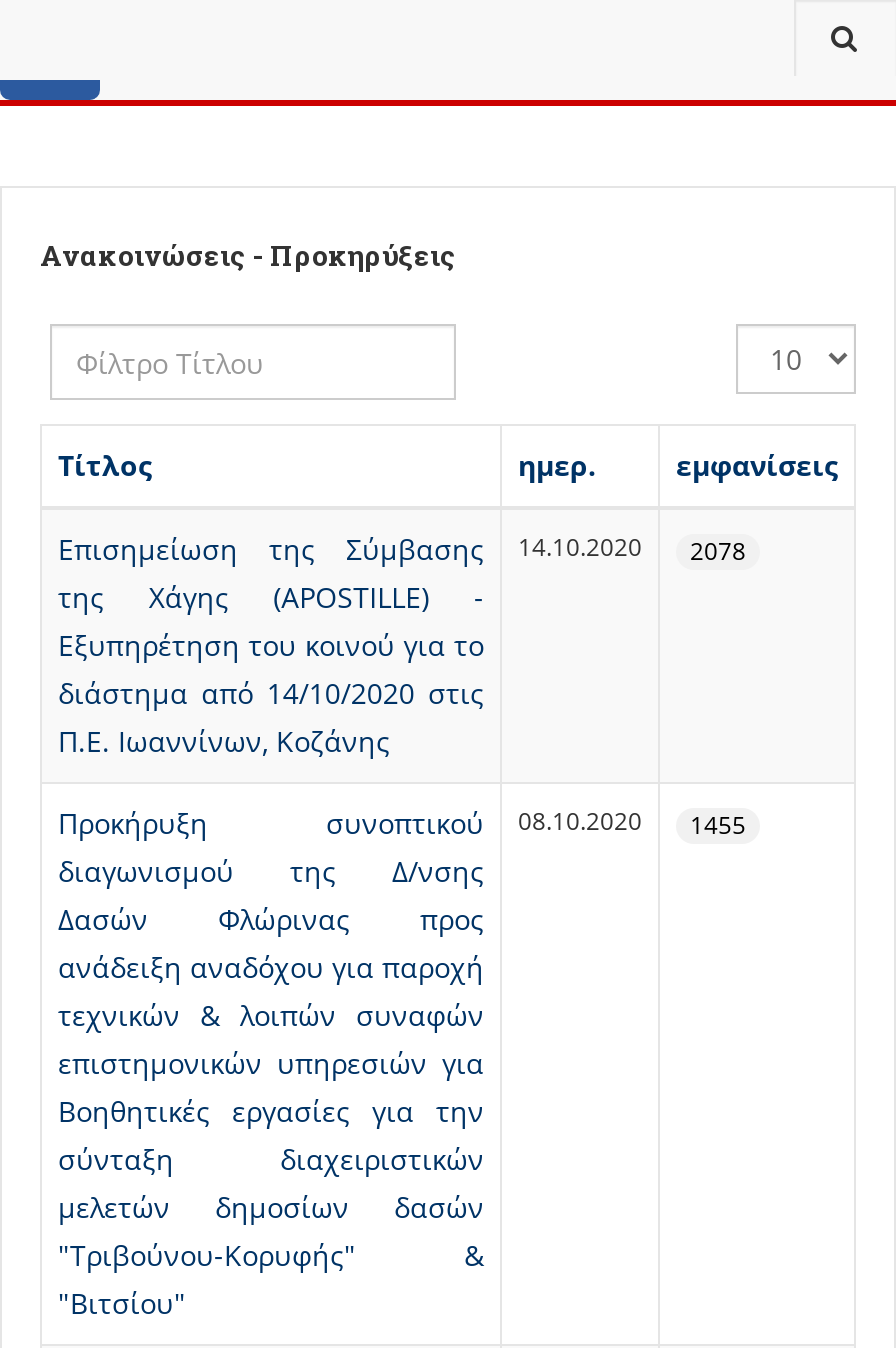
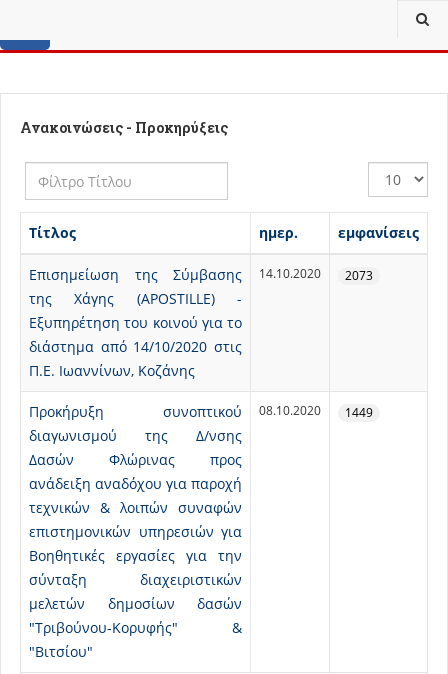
- Επισημείωση της Σύμβασης 14.10.2020 2078
+ Επισημείωση της Σύμβασης 14.10.2020 2073

- Προκήρυξη συνοπτικού 08.10.2020 1455
+ Προκήρυξη συνοπτικού 08.10.2020 1449
